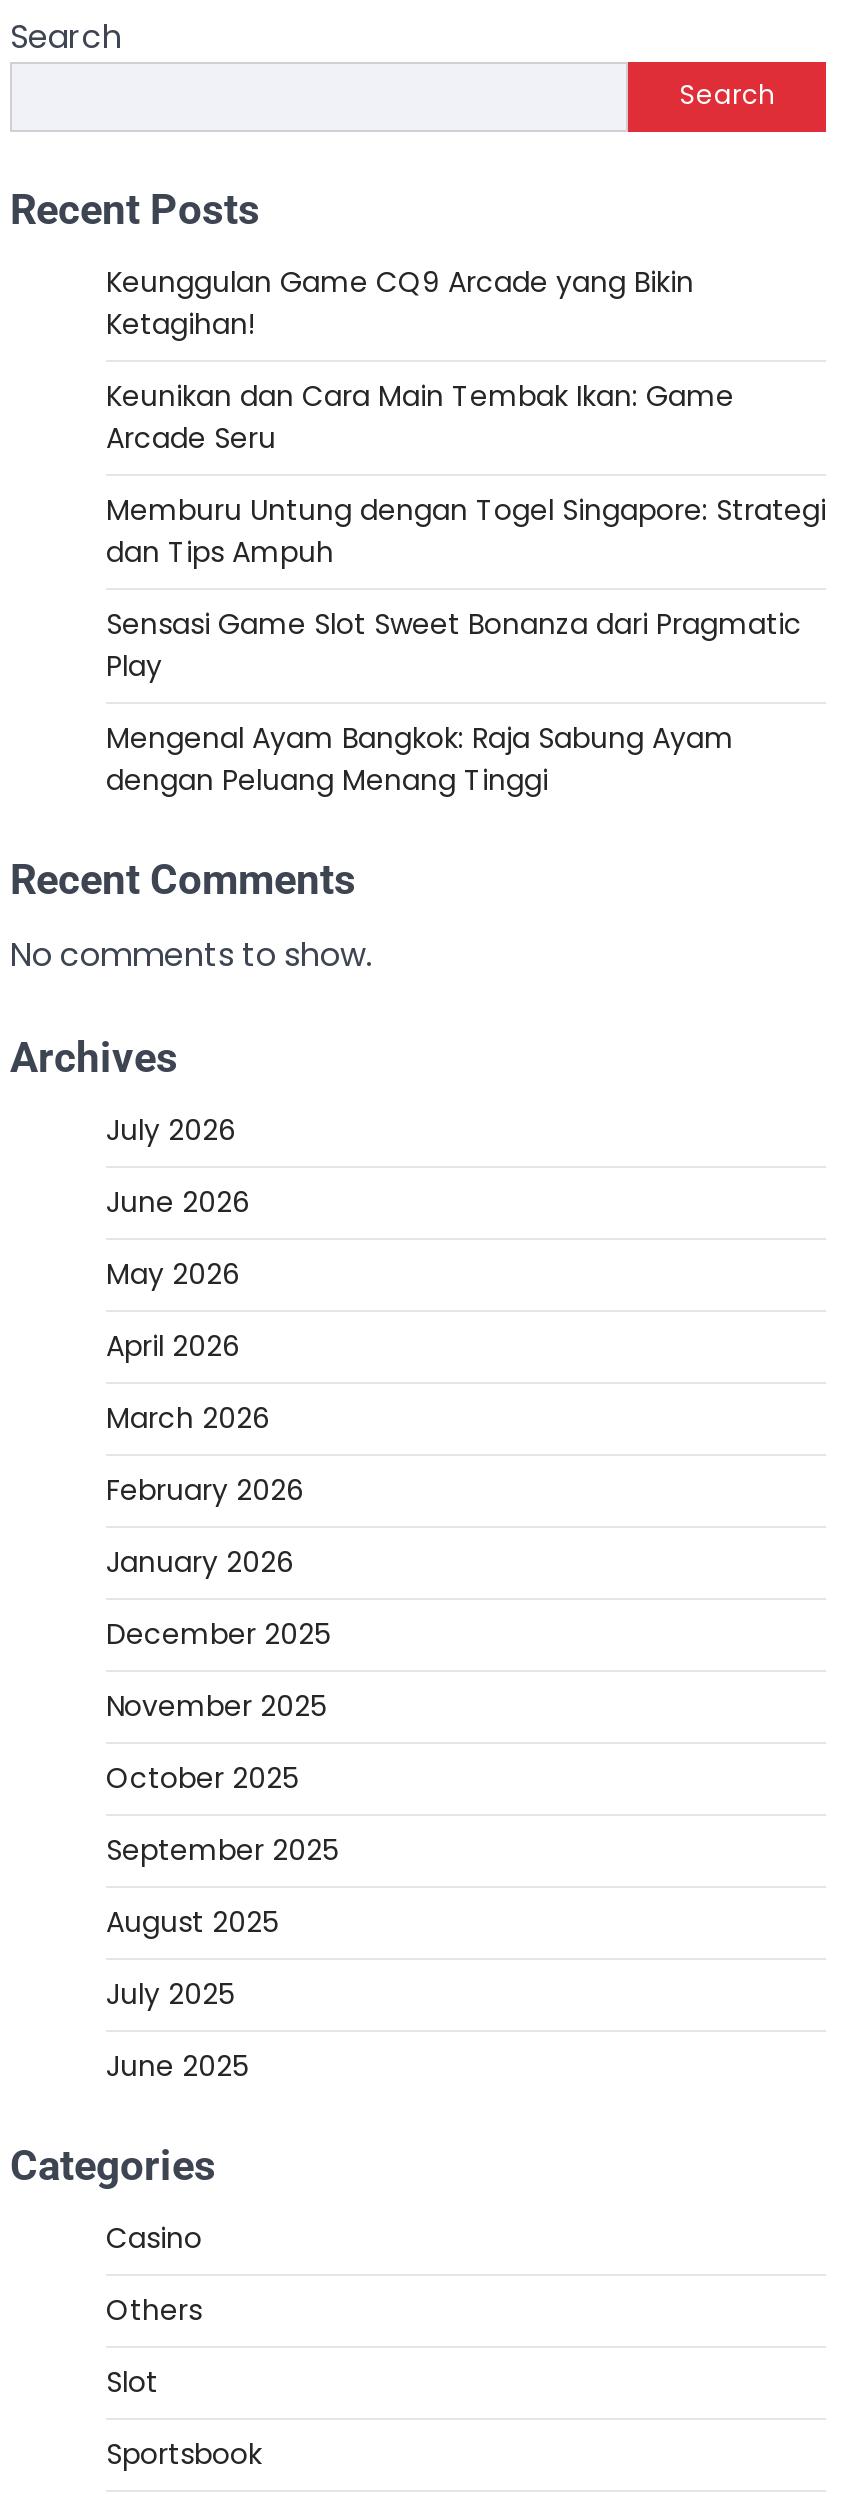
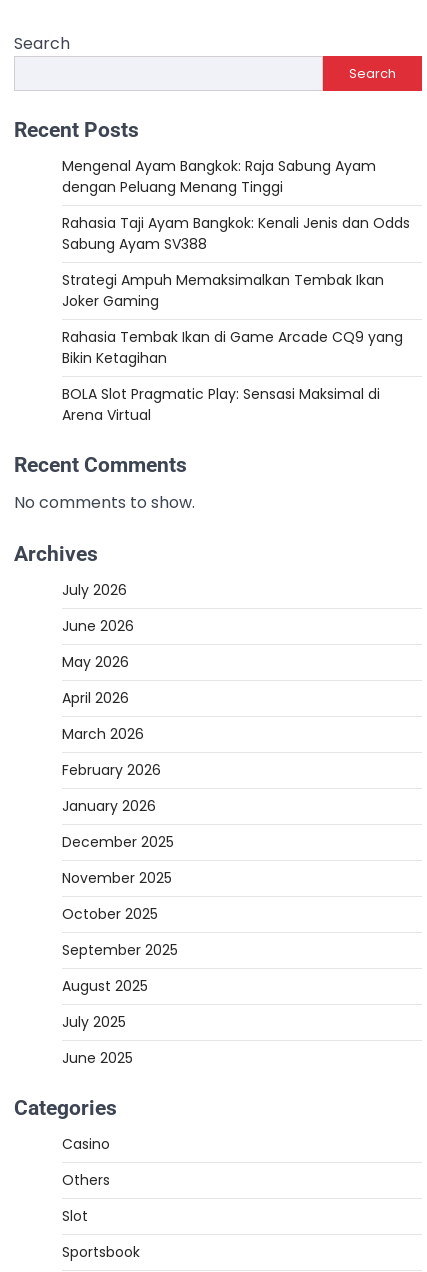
- Keunggulan Game CQ9 Arcade yang Bikin
- Ketagihan!
- Keunikan dan Cara Main Tembak Ikan: Game
- Arcade Seru
- Memburu Untung dengan Togel Singapore: Strategi
- dan Tips Ampuh
- Sensasi Game Slot Sweet Bonanza dari Pragmatic
- Play

moved up: Mengenal Ayam Bangkok: Raja Sabung Ayam | dengan Peluang Menang Tinggi

+ Rahasia Taji Ayam Bangkok: Kenali Jenis dan Odds
+ Sabung Ayam SV388
+ Strategi Ampuh Memaksimalkan Tembak Ikan
+ Joker Gaming
+ Rahasia Tembak Ikan di Game Arcade CQ9 yang
+ Bikin Ketagihan
+ BOLA Slot Pragmatic Play: Sensasi Maksimal di
+ Arena Virtual
